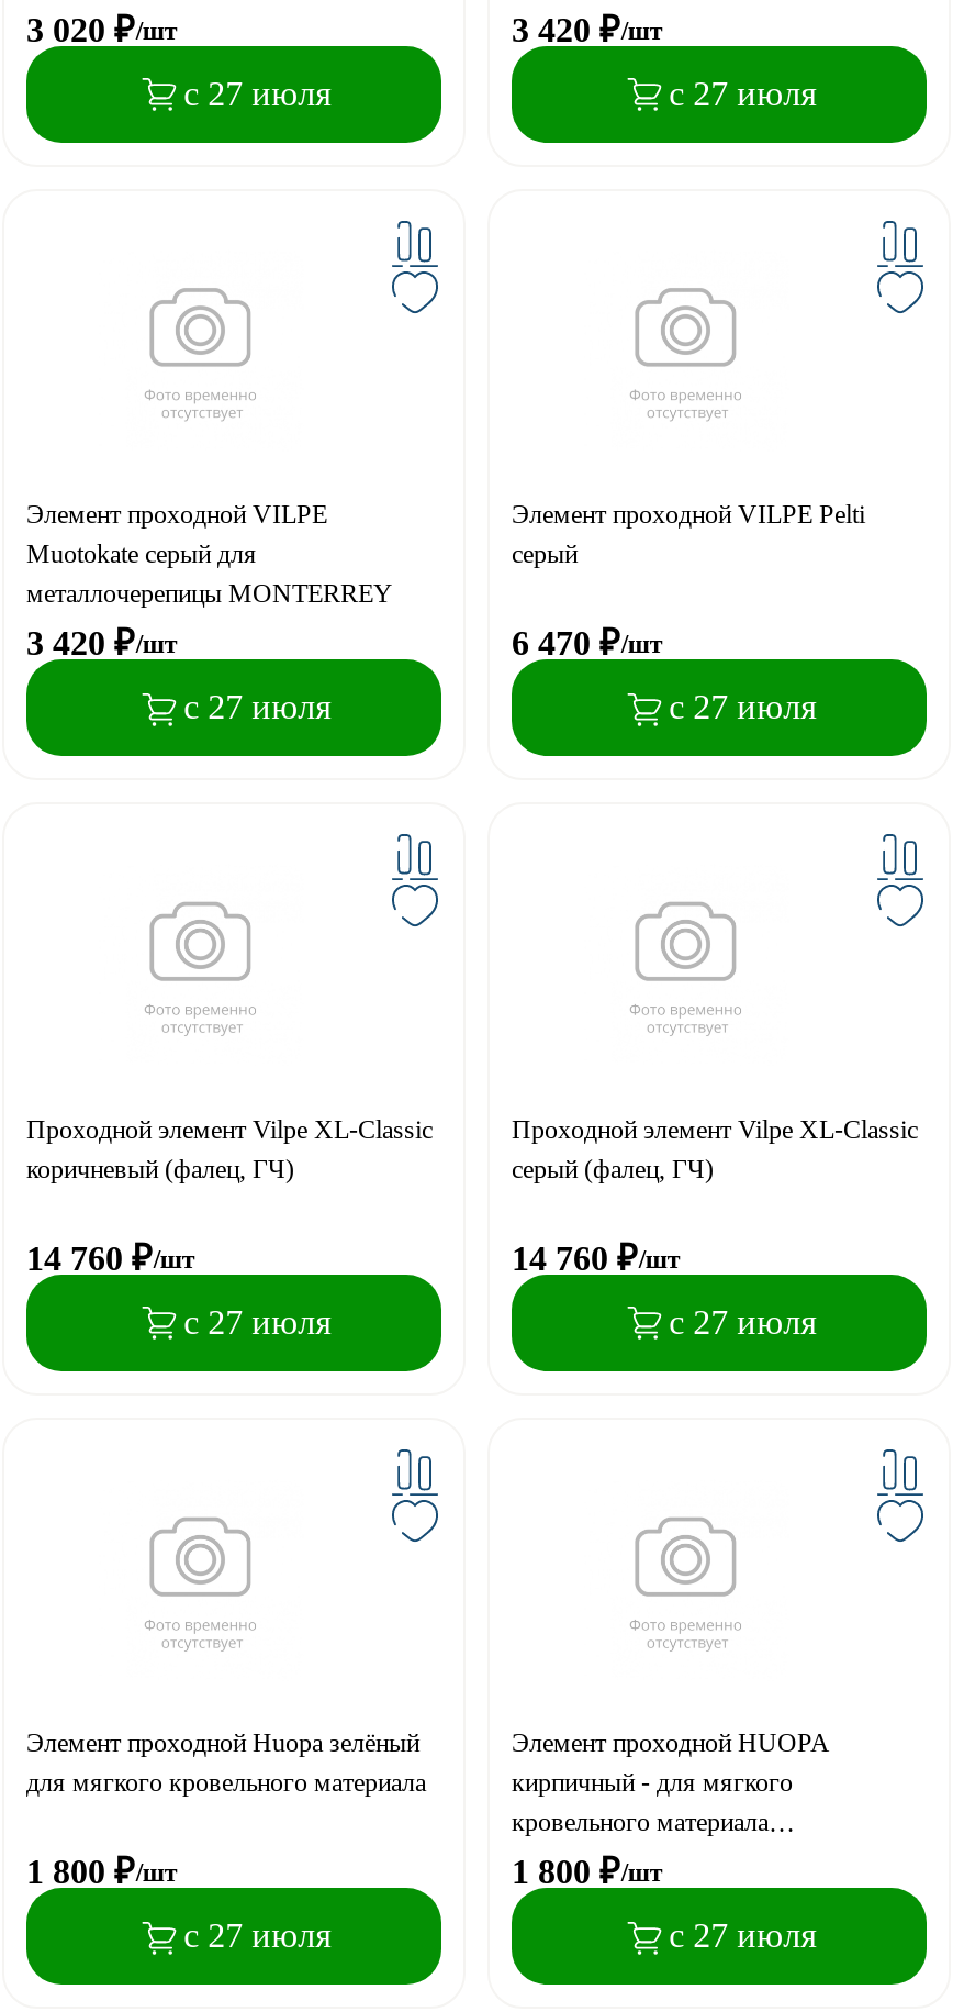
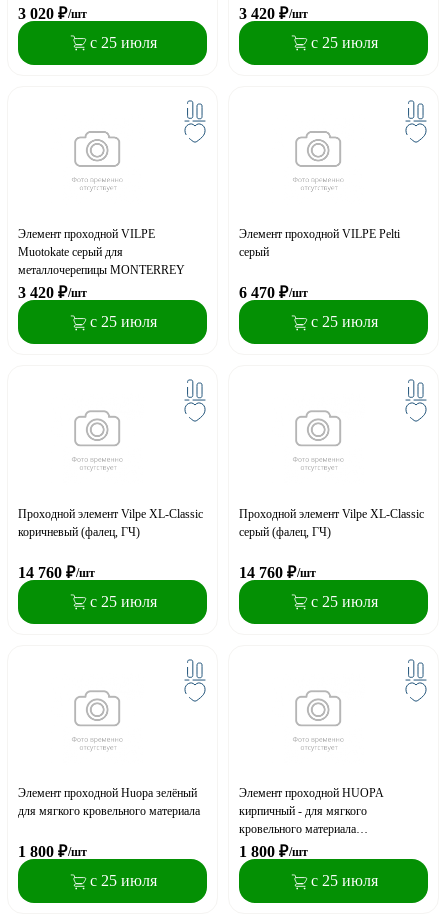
- с 27 июля
+ с 25 июля

- с 27 июля
+ с 25 июля

- с 27 июля
+ с 25 июля

- с 27 июля
+ с 25 июля

- с 27 июля
+ с 25 июля

- с 27 июля
+ с 25 июля

- с 27 июля
+ с 25 июля

- с 27 июля
+ с 25 июля
